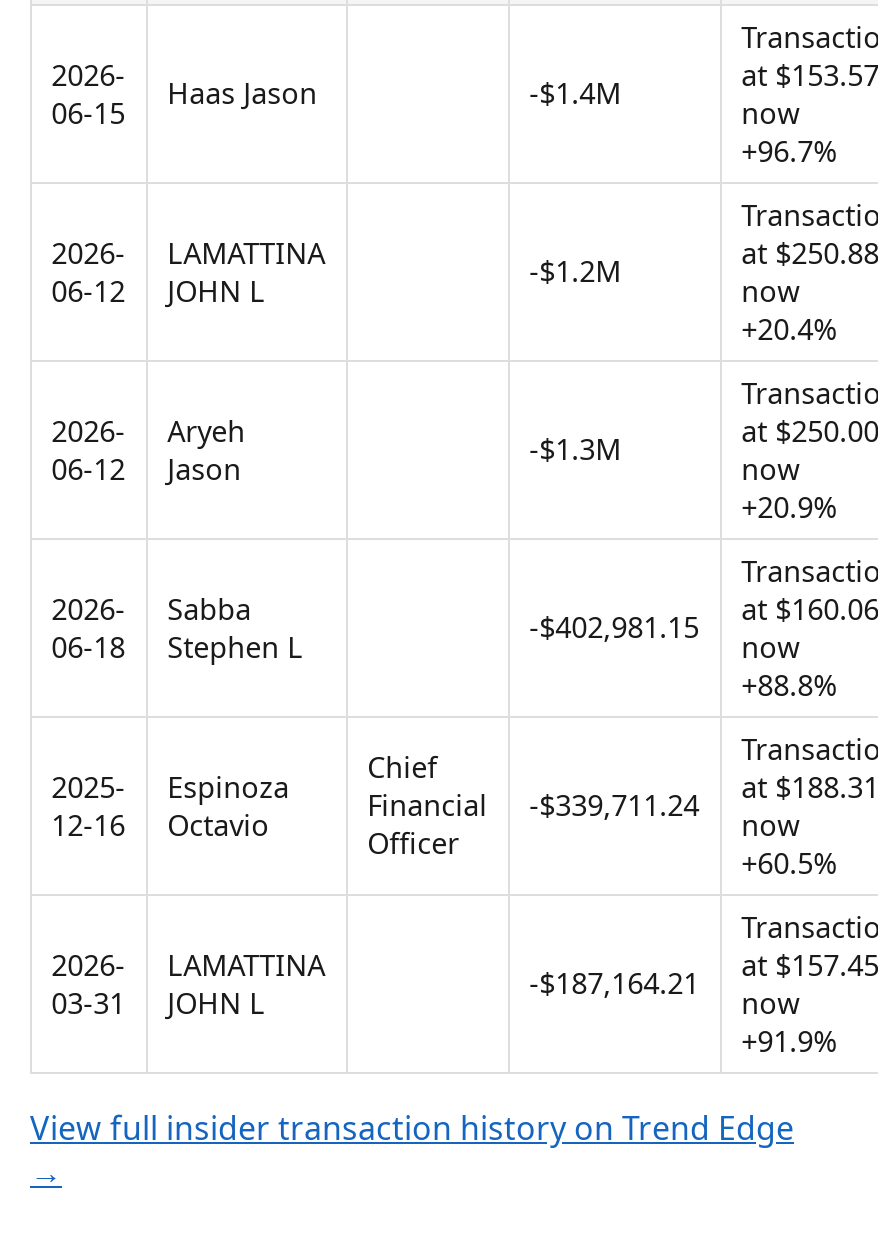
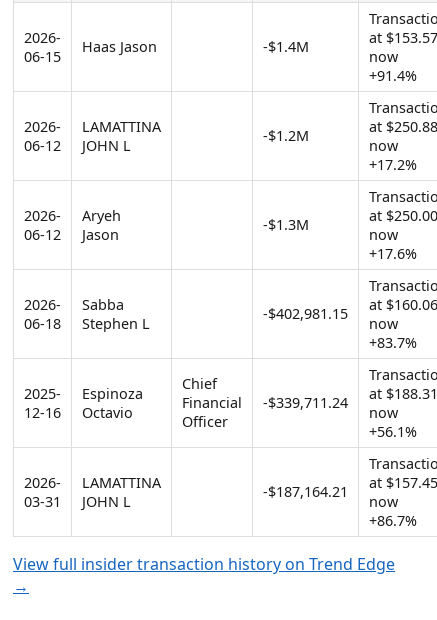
- +96.7%
+ +91.4%

- +20.4%
+ +17.2%

- +20.9%
+ +17.6%

- +88.8%
+ +83.7%

- +60.5%
+ +56.1%

- +91.9%
+ +86.7%
